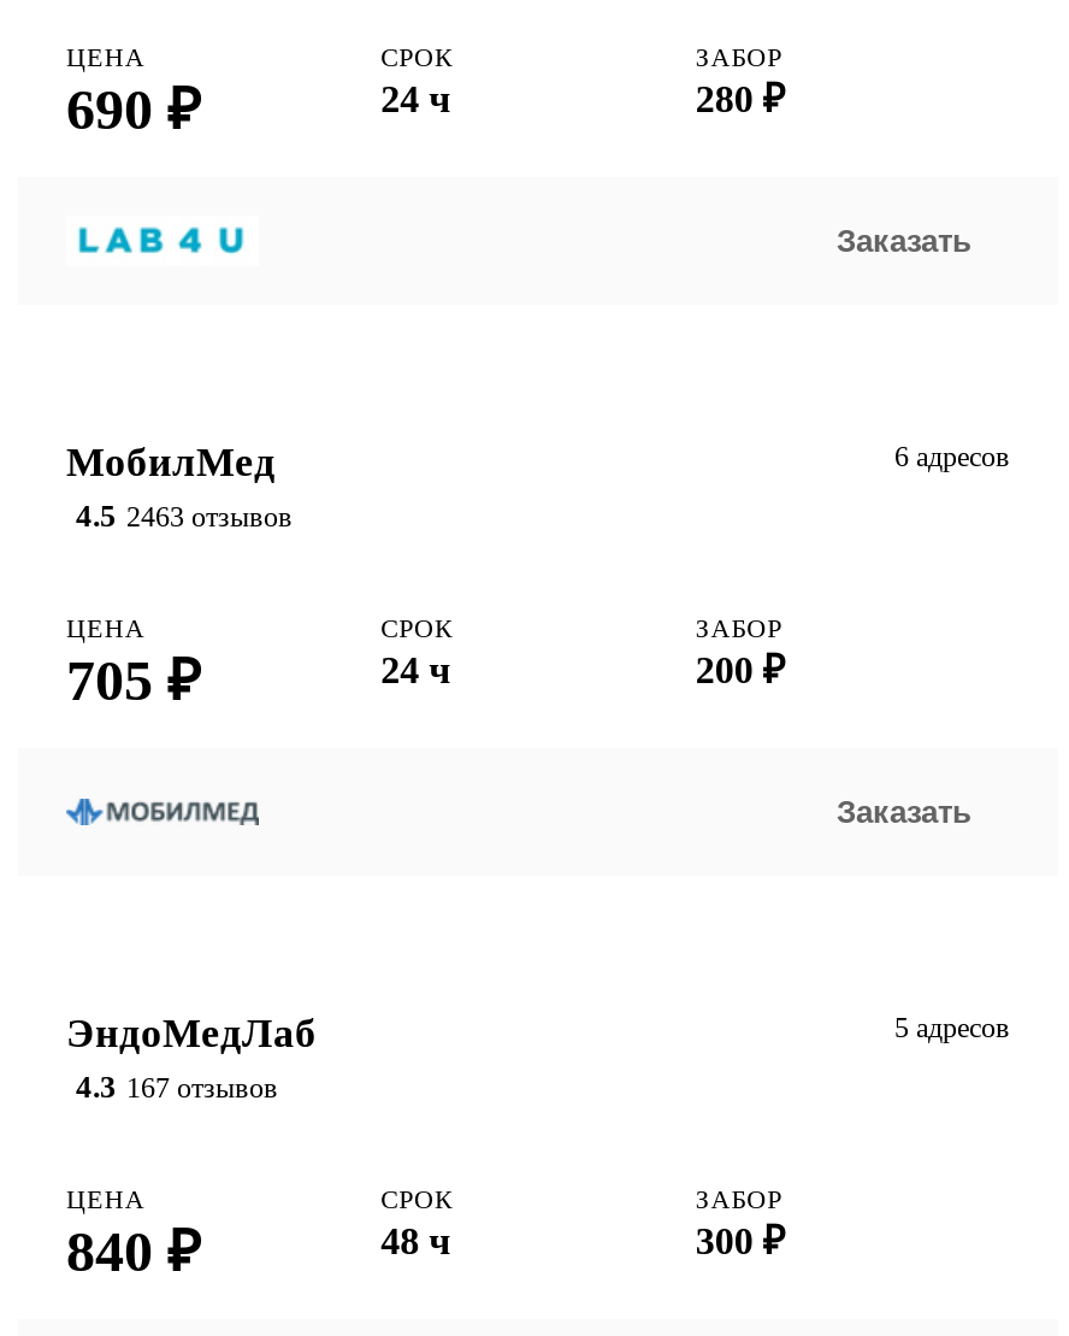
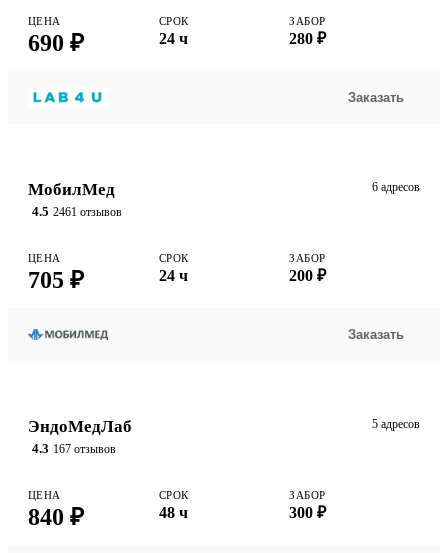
- 4.5 2463 отзывов
+ 4.5 2461 отзывов
